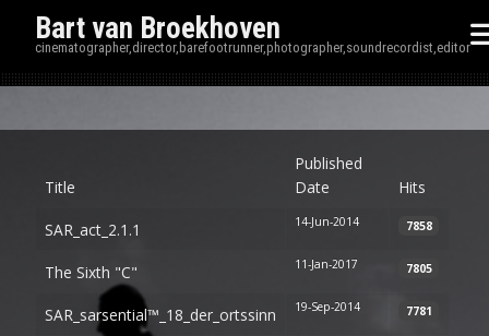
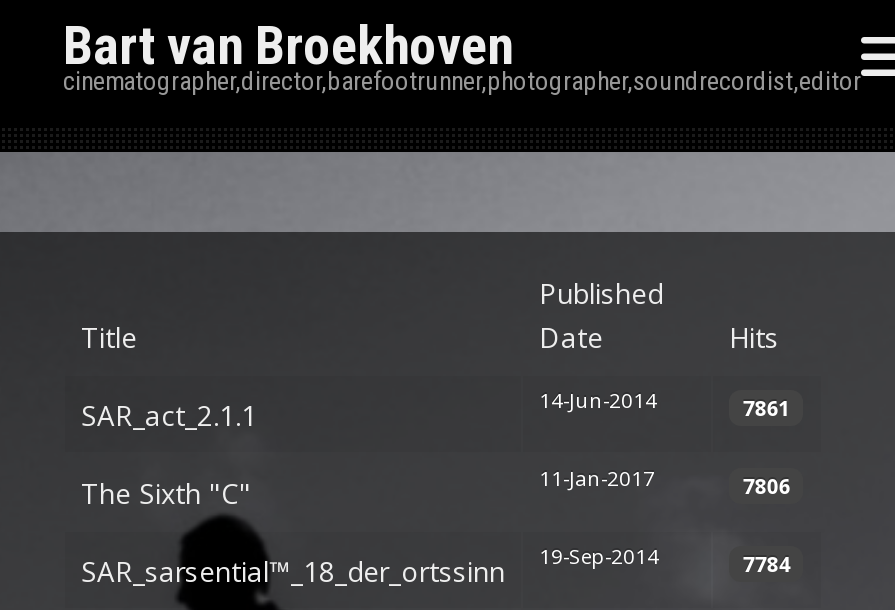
- 7858
+ 7861

- 7805
+ 7806

- 7781
+ 7784
